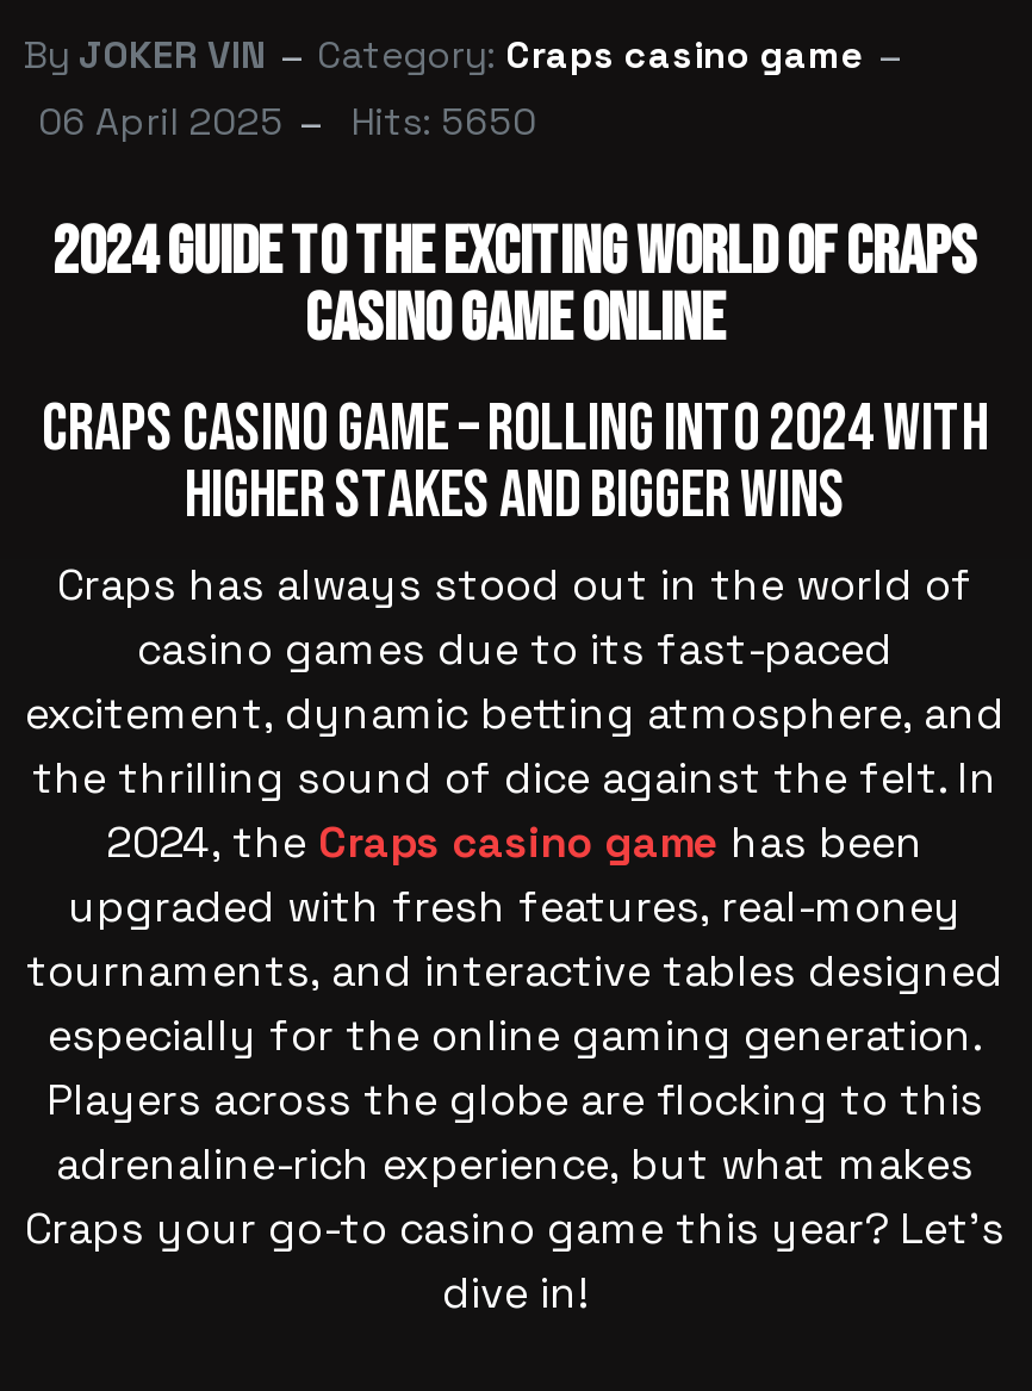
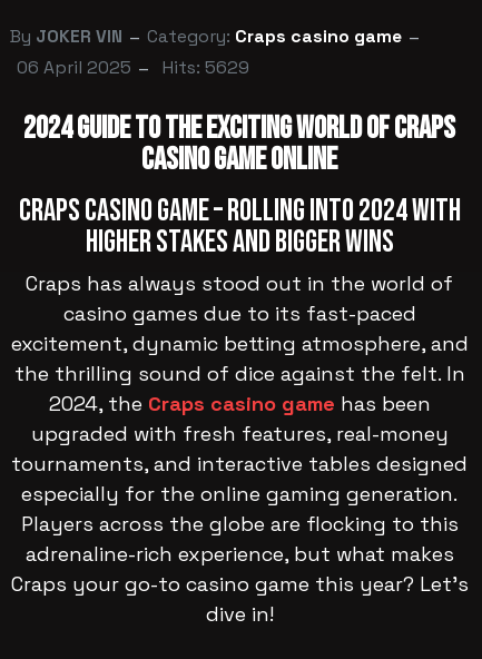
- 06 April 2025 Hits: 5650
+ 06 April 2025 Hits: 5629
